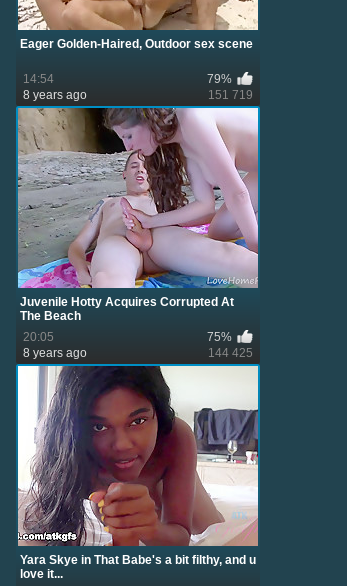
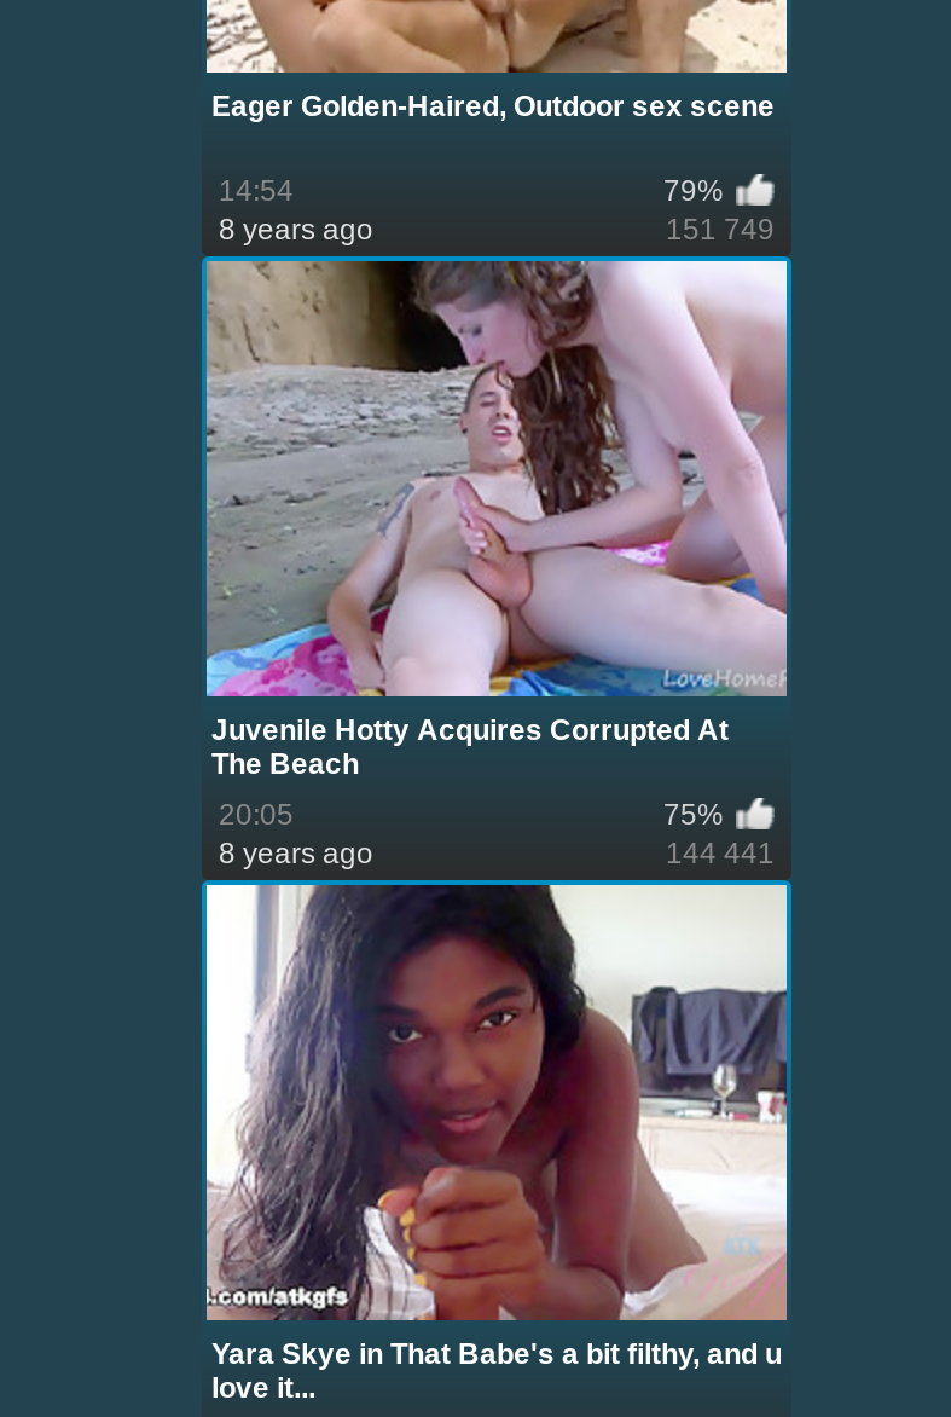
- 151 719
+ 151 749

- 144 425
+ 144 441
